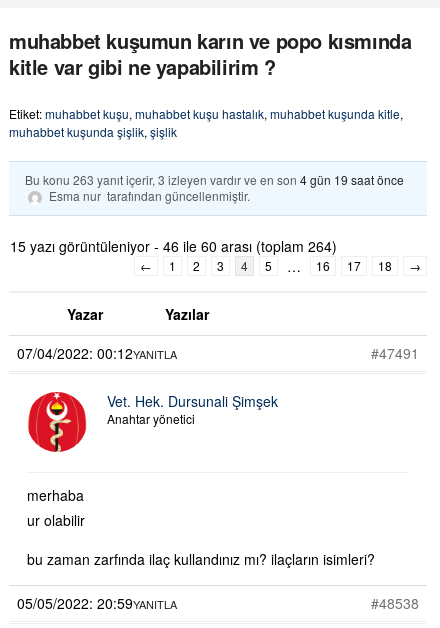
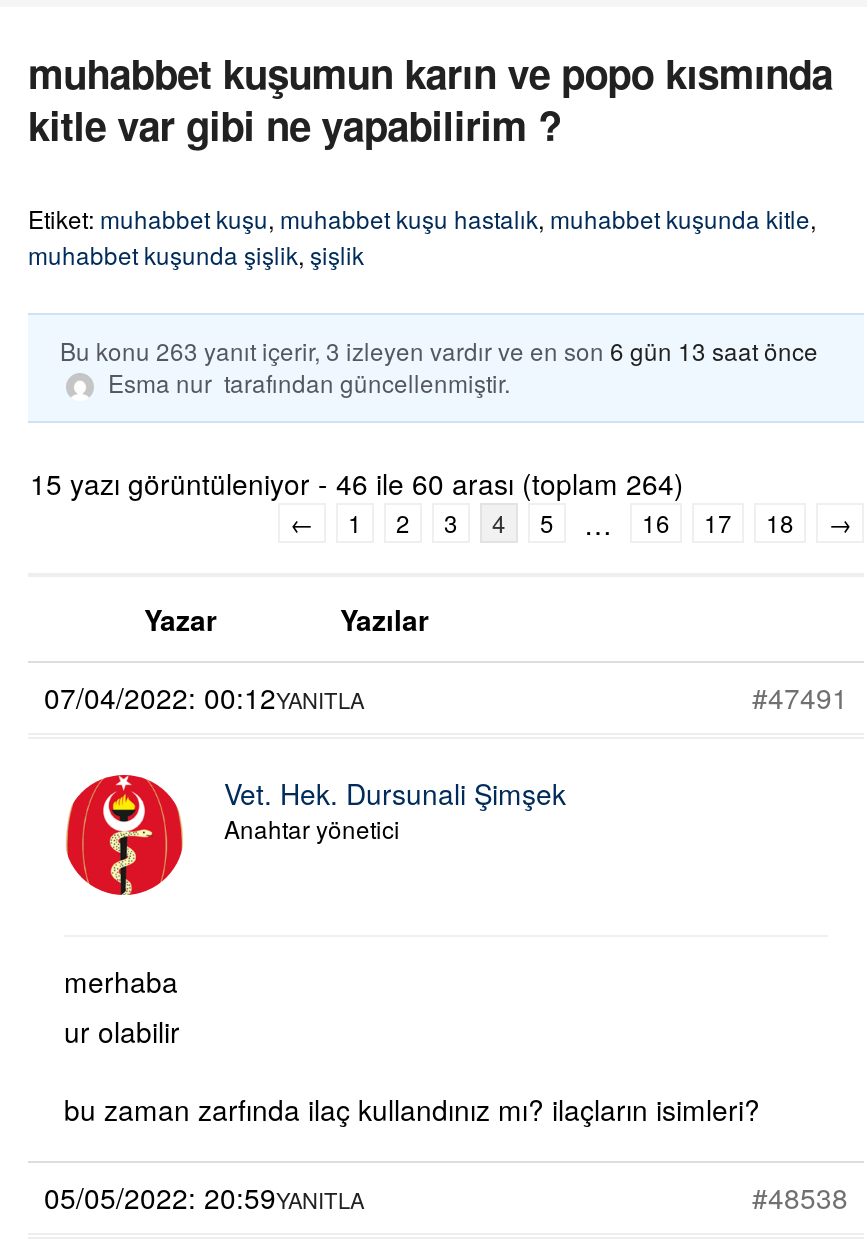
- Bu konu 263 yanıt içerir, 3 izleyen vardır ve en son 4 gün 19 saat önce
+ Bu konu 263 yanıt içerir, 3 izleyen vardır ve en son 6 gün 13 saat önce
